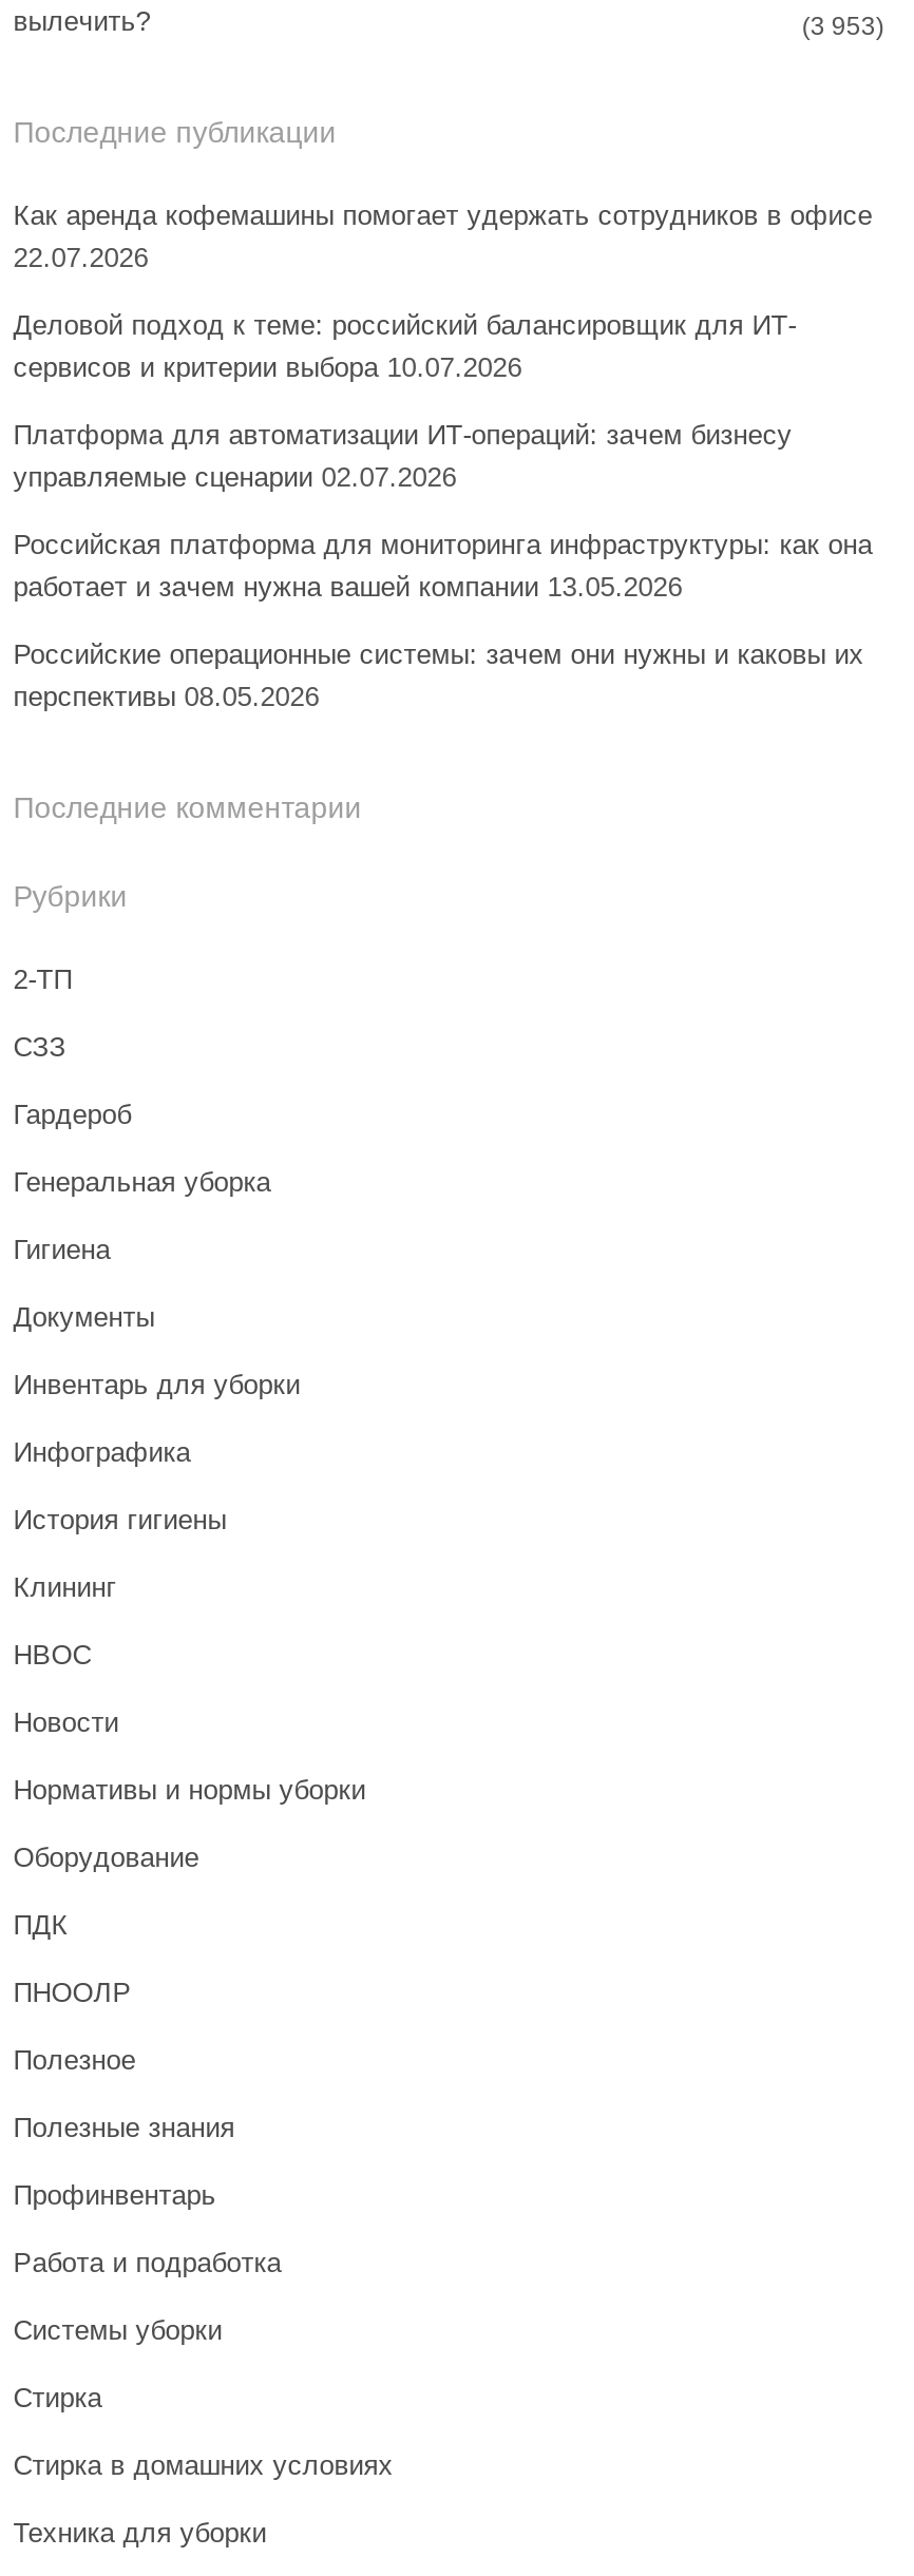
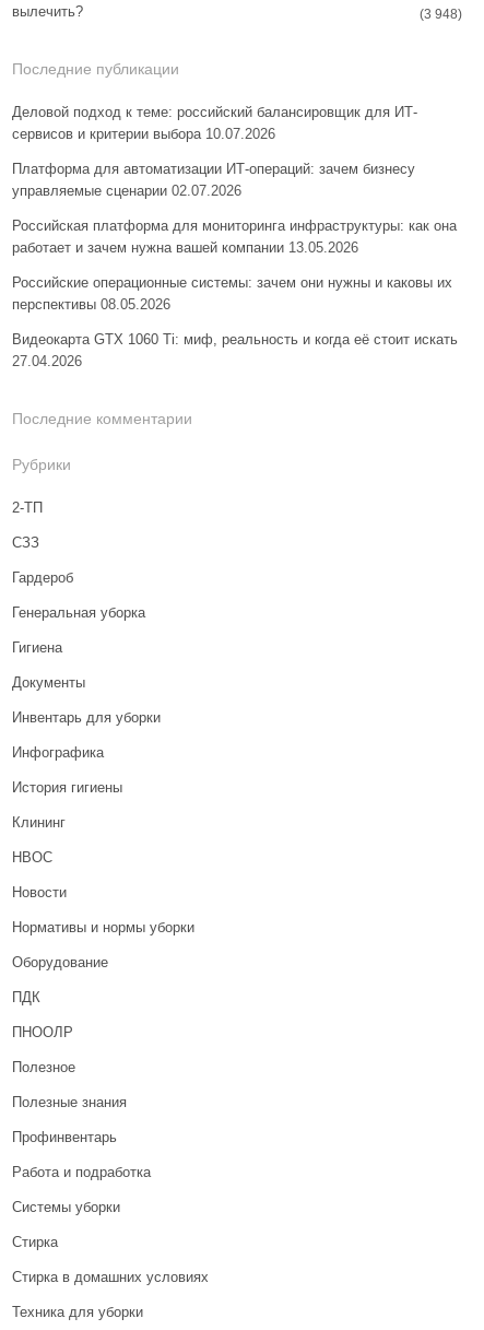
- (3 953)
+ (3 948)

- Как аренда кофемашины помогает удержать сотрудников в офисе
- 22.07.2026

moved up: Деловой подход к теме: российский балансировщик для ИТ- | сервисов и критерии выбора 10.07.2026 | Платформа для автоматизации ИТ-операций: зачем бизнесу | управляемые сценарии 02.07.2026 | Российская платформа для мониторинга инфраструктуры: как она | работает и зачем нужна вашей компании 13.05.2026 | Российские операционные системы: зачем они нужны и каковы их | перспективы 08.05.2026

+ Видеокарта GTX 1060 Ti: миф, реальность и когда её стоит искать
+ 27.04.2026
